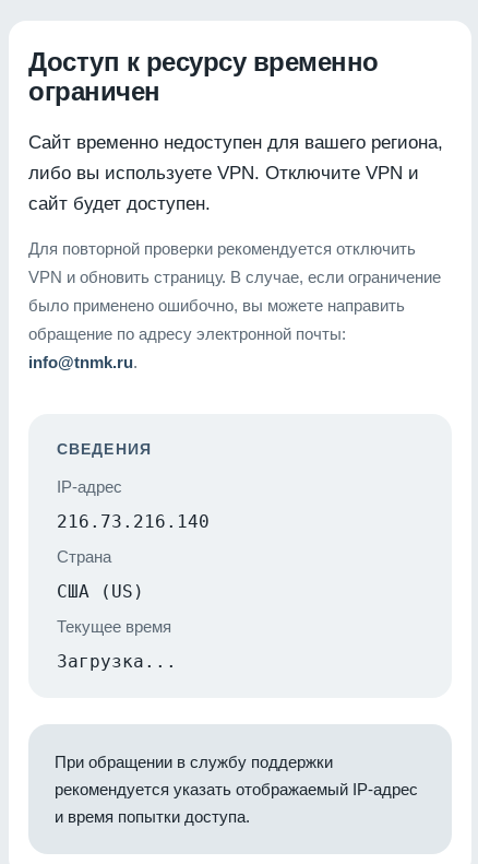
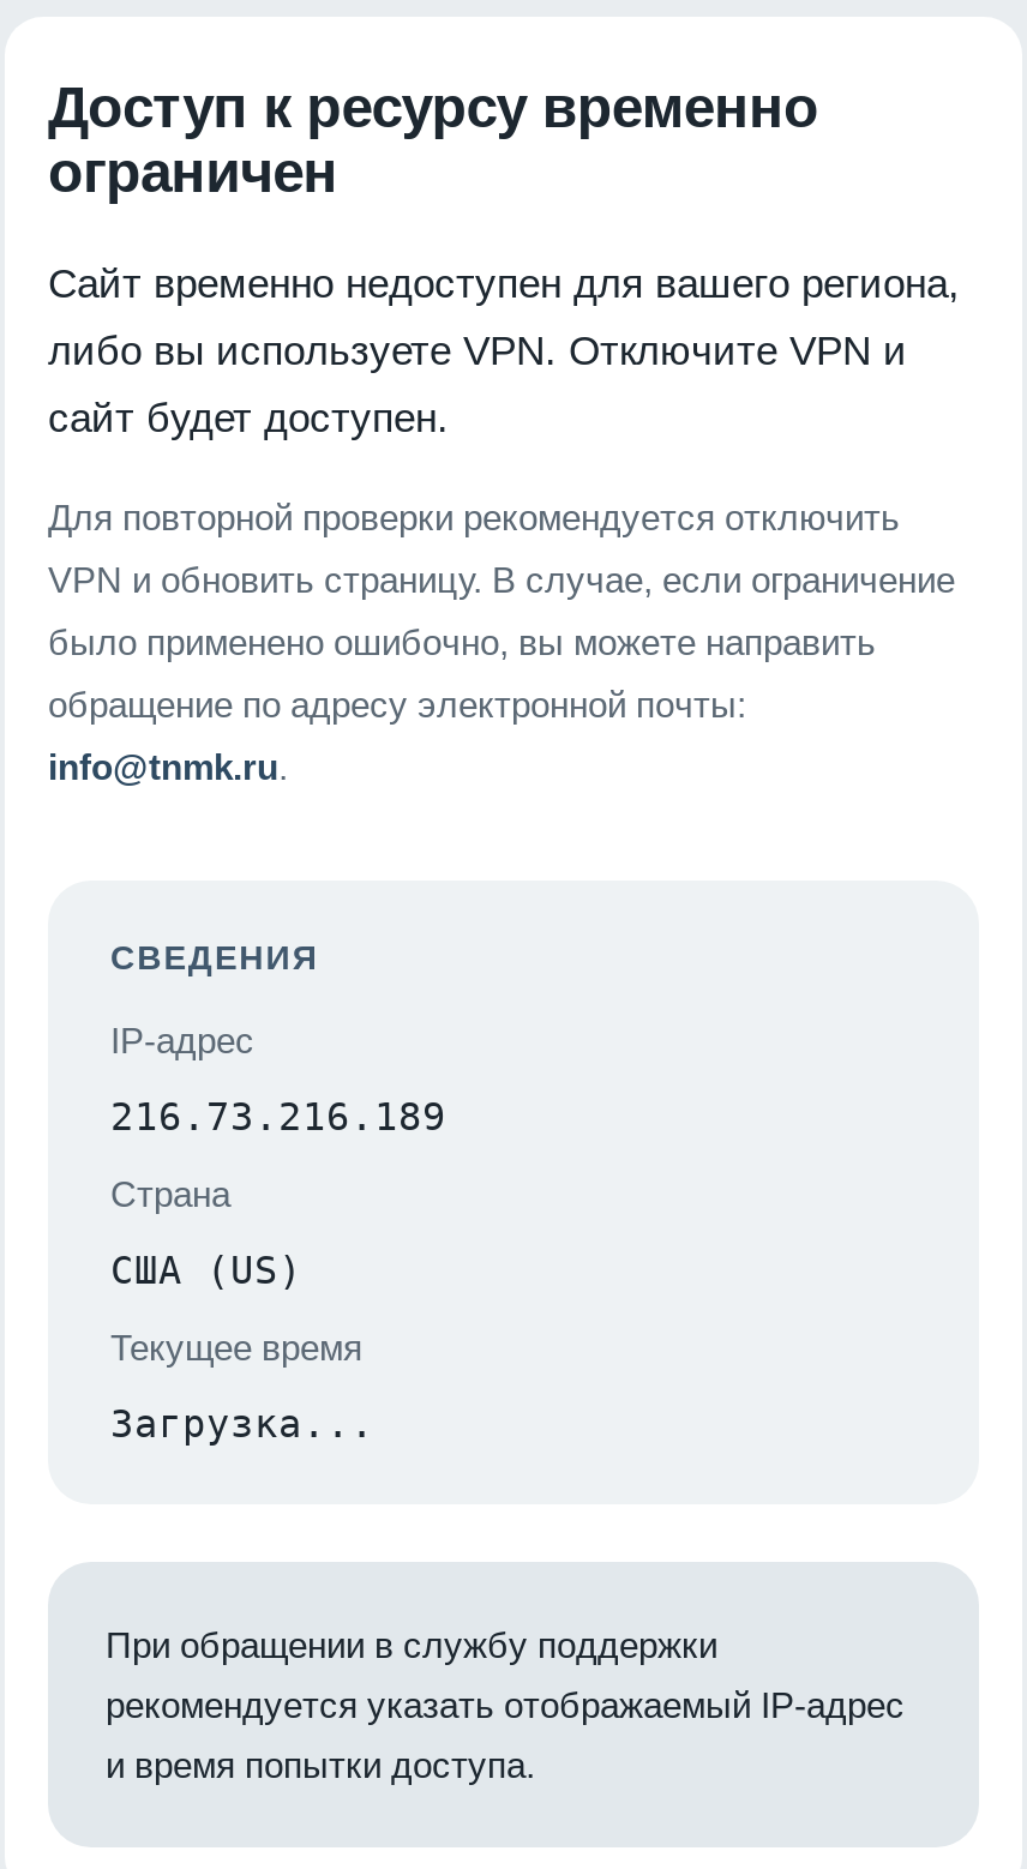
- 216.73.216.140
+ 216.73.216.189
